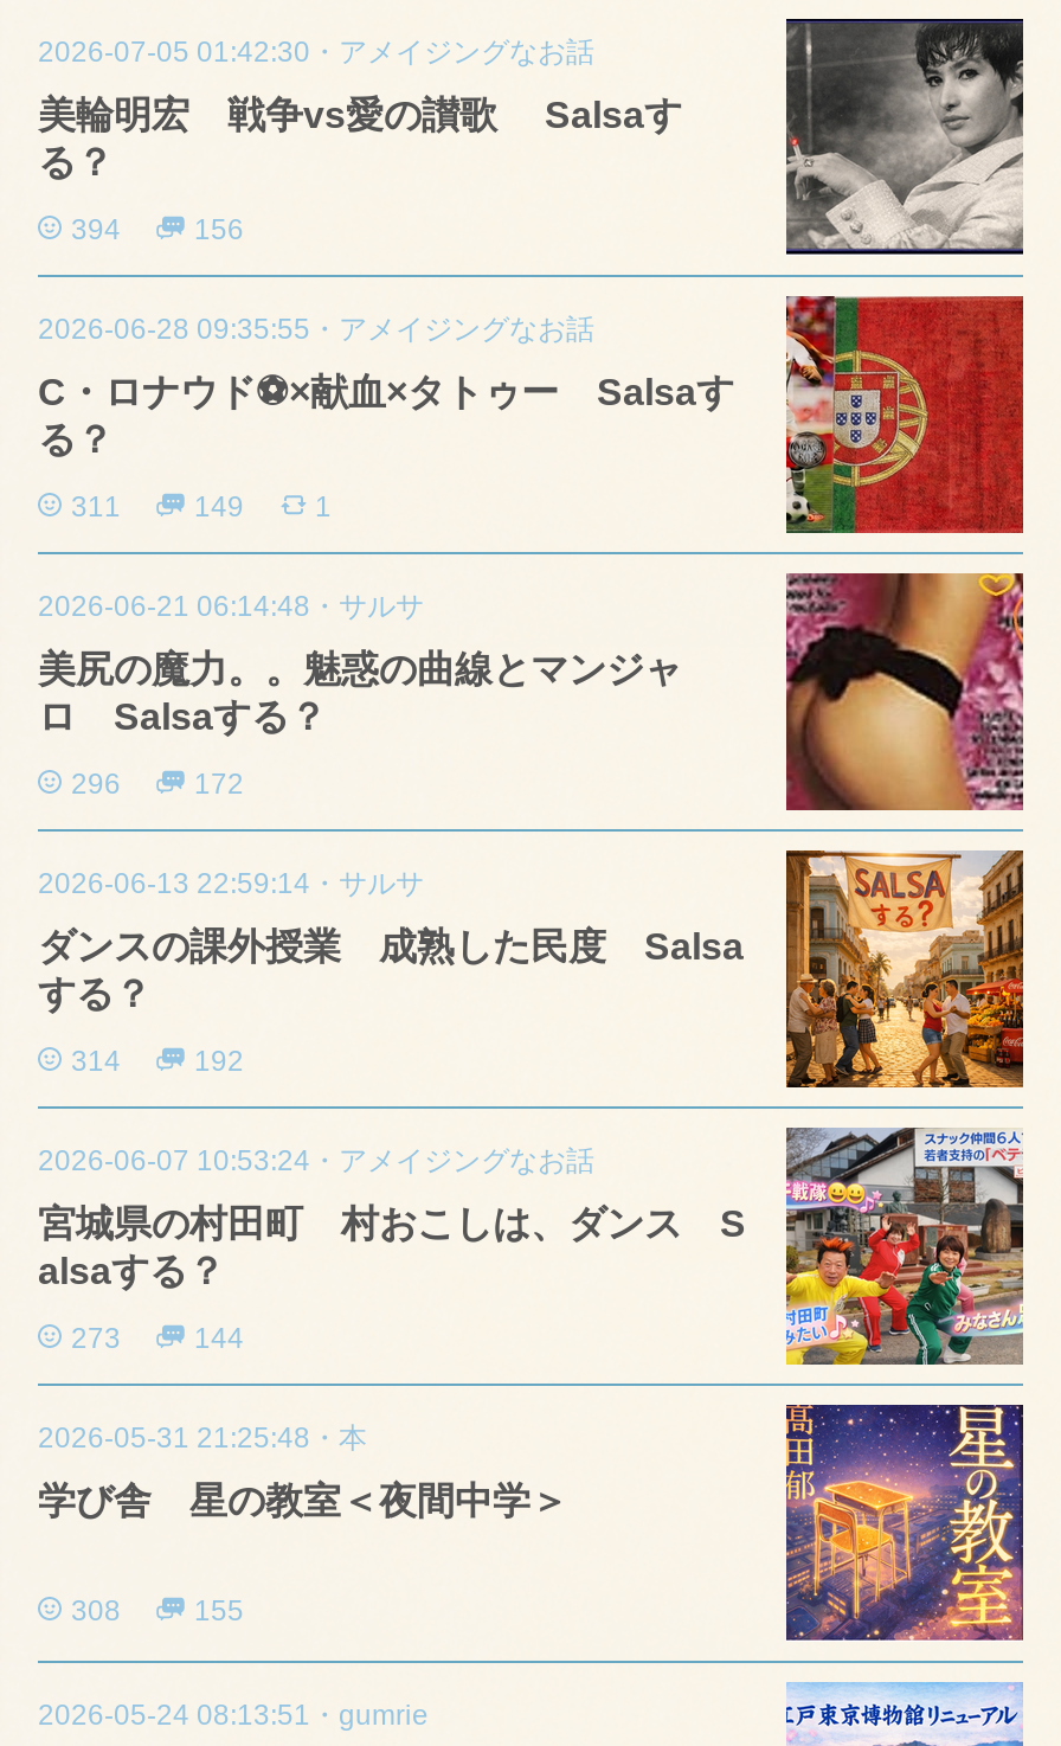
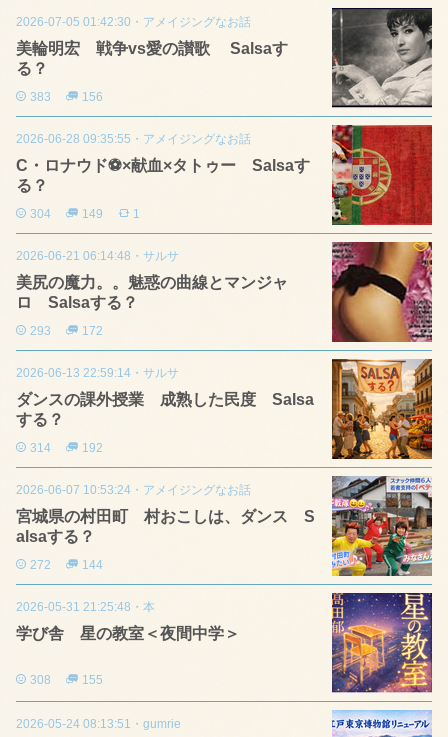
- 394
+ 383

- 311
+ 304

- 296
+ 293

- 273
+ 272
